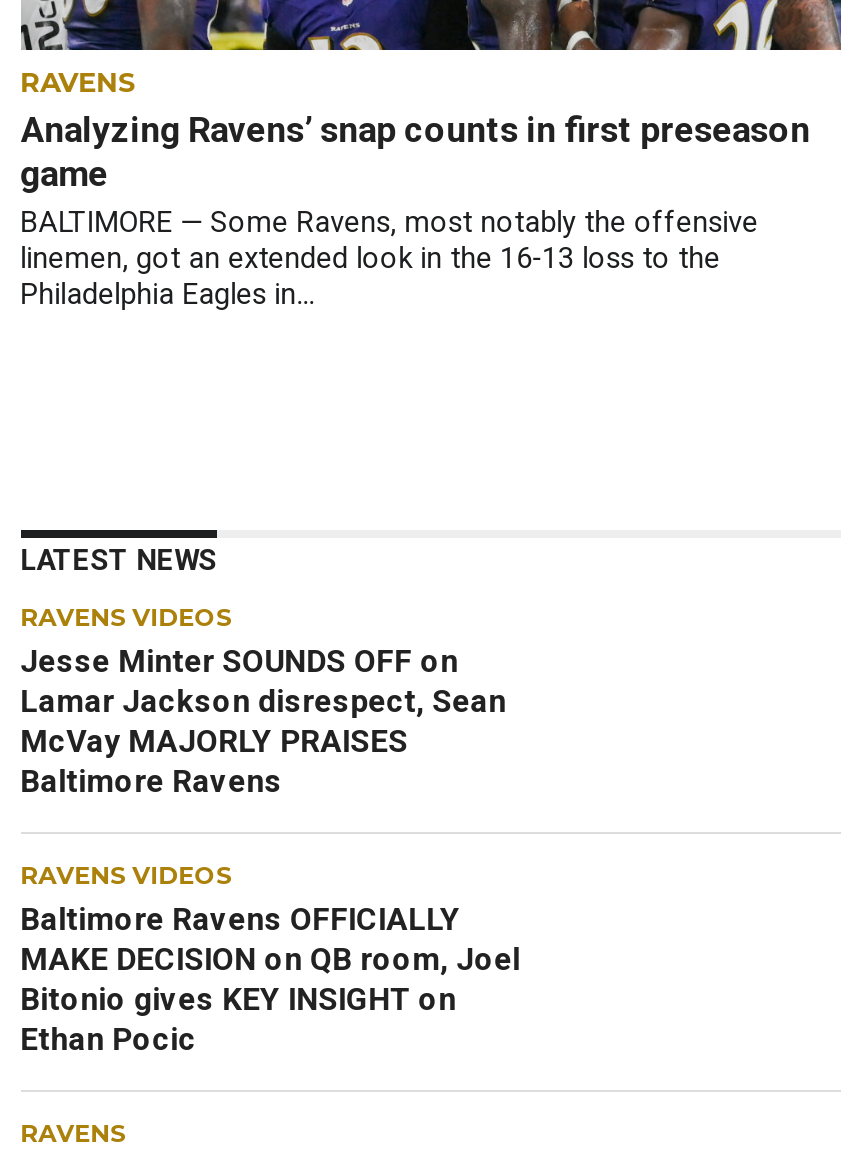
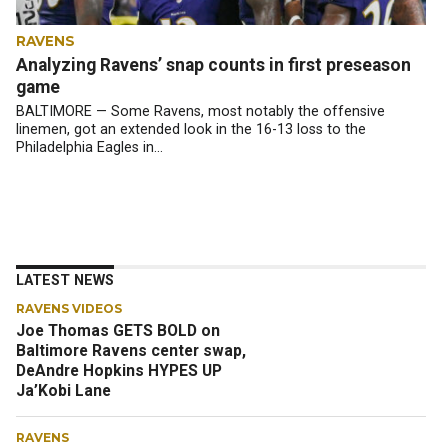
- Jesse Minter SOUNDS OFF on
- Lamar Jackson disrespect, Sean
- McVay MAJORLY PRAISES
- Baltimore Ravens
- RAVENS VIDEOS
- Baltimore Ravens OFFICIALLY
- MAKE DECISION on QB room, Joel
- Bitonio gives KEY INSIGHT on
- Ethan Pocic
+ Joe Thomas GETS BOLD on
+ Baltimore Ravens center swap,
+ DeAndre Hopkins HYPES UP
+ Ja’Kobi Lane
